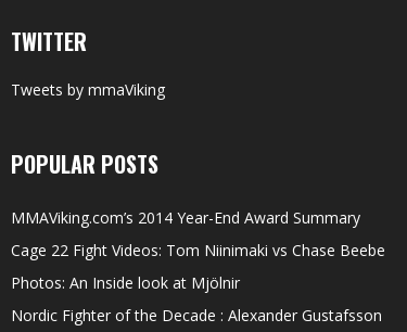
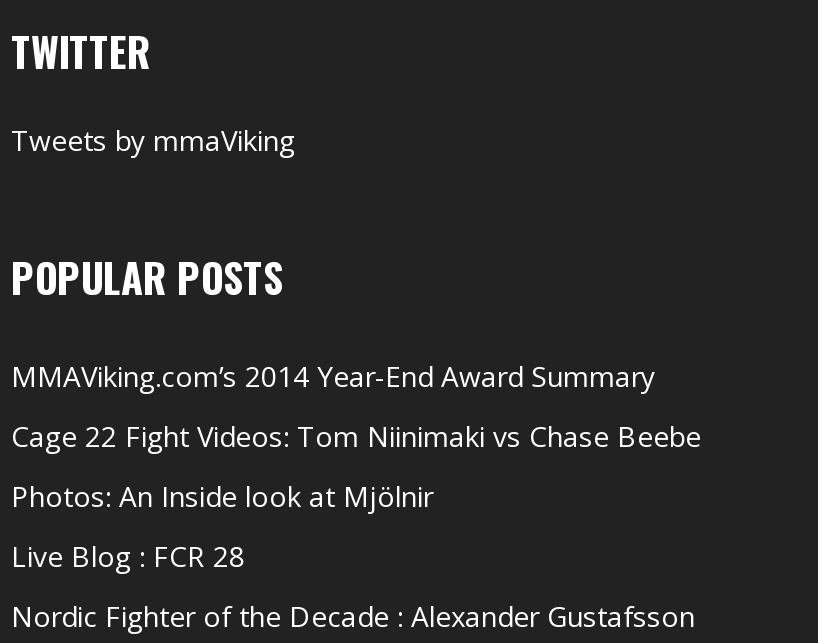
+ Live Blog : FCR 28
